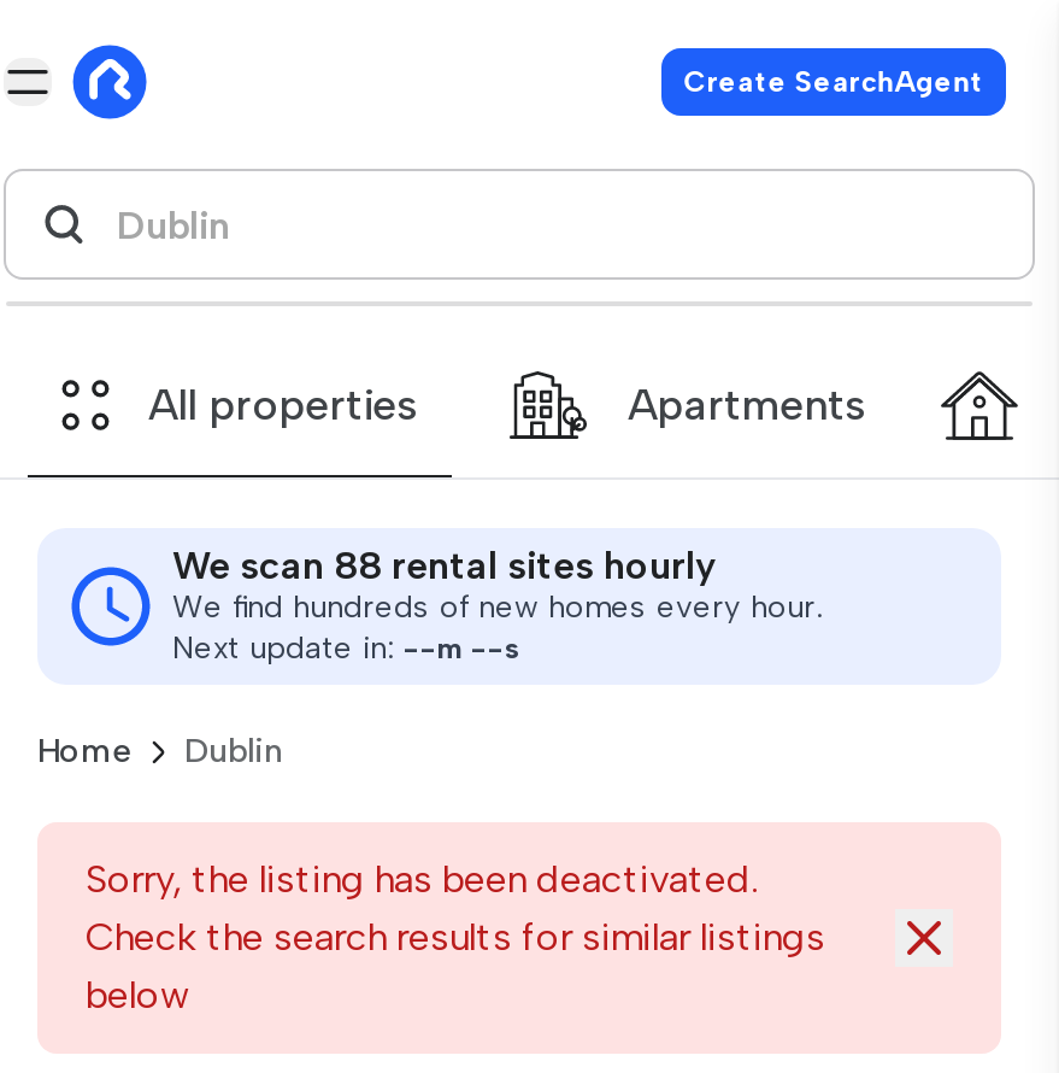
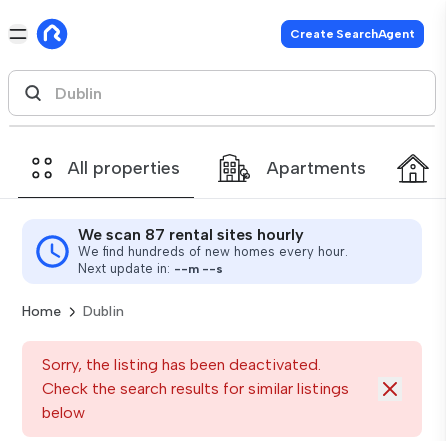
- We scan 88 rental sites hourly
+ We scan 87 rental sites hourly
